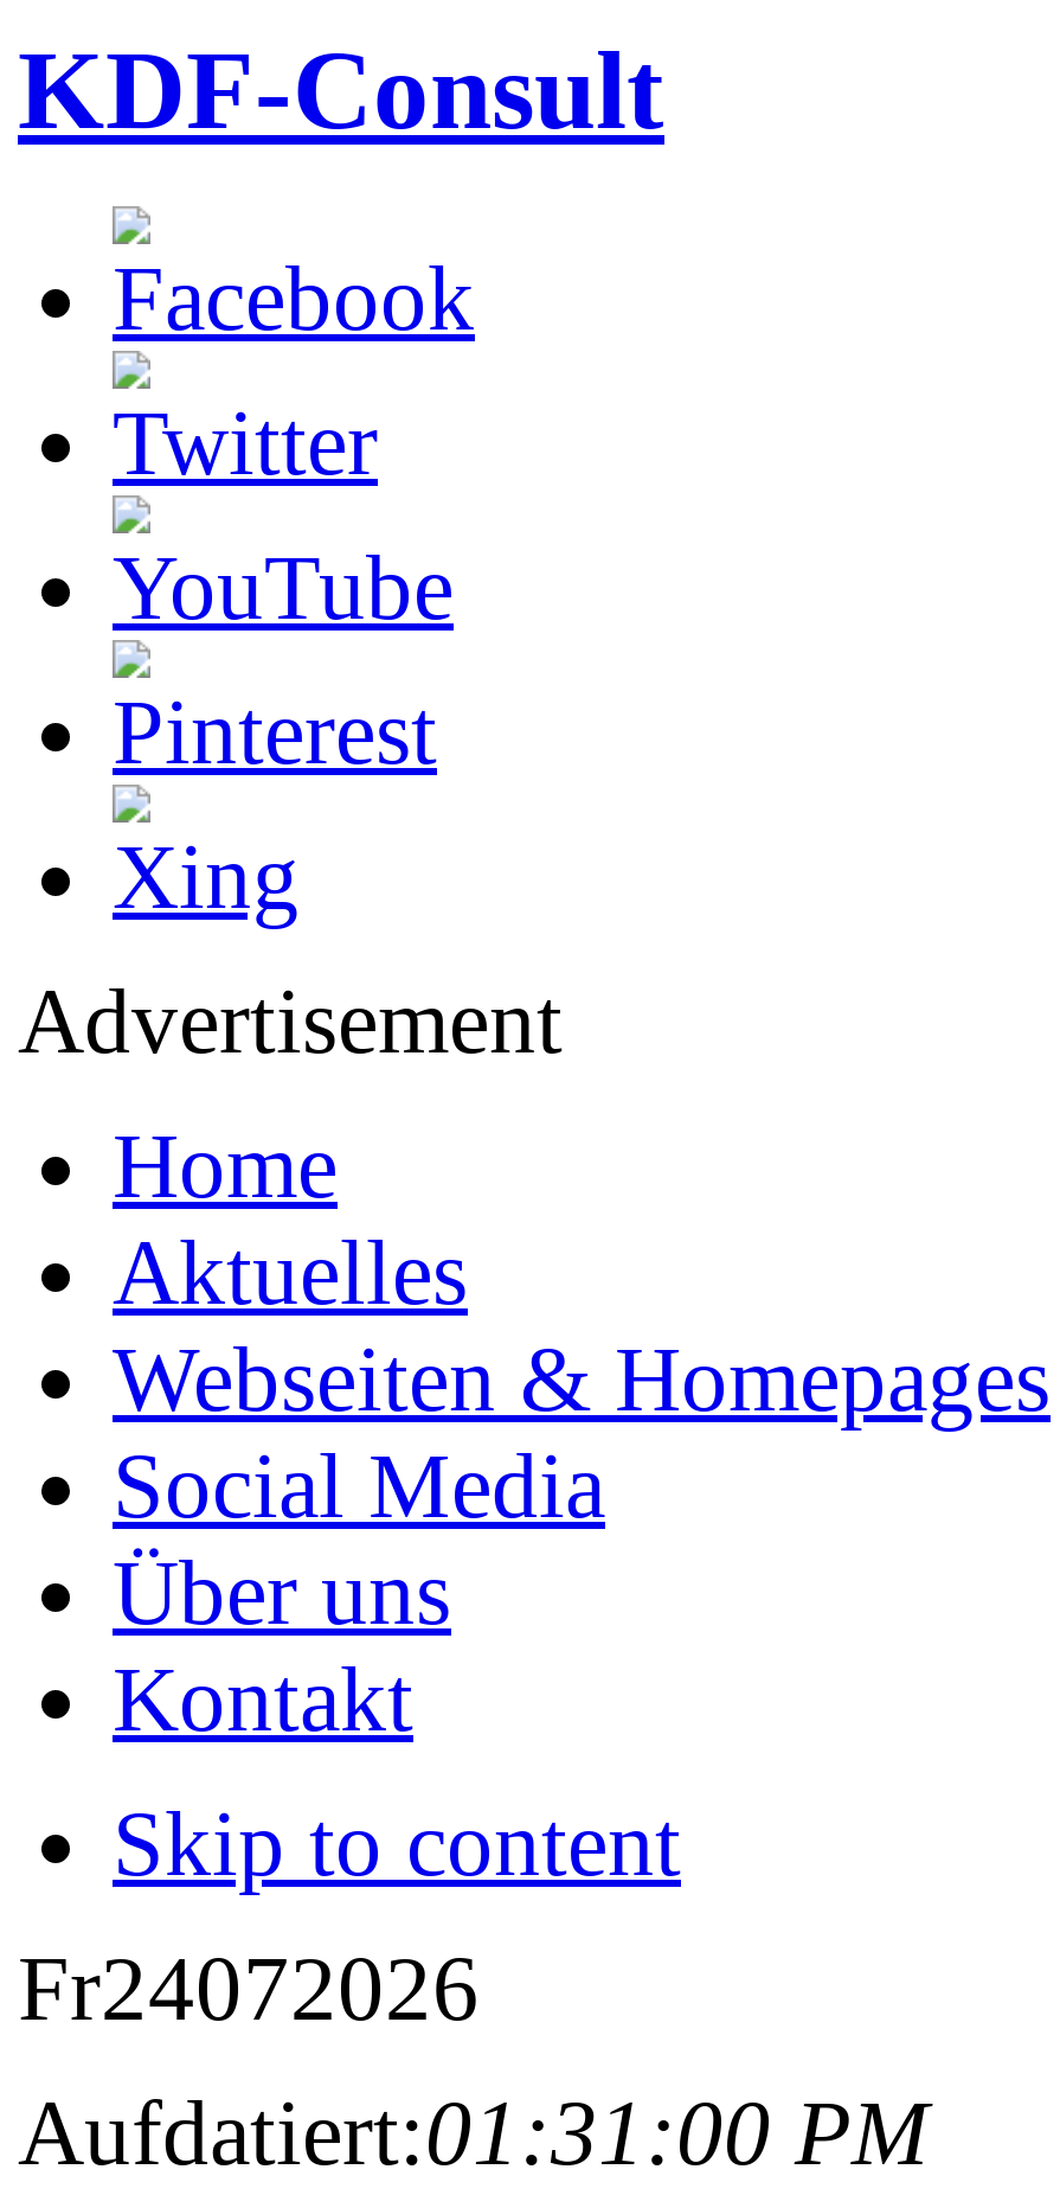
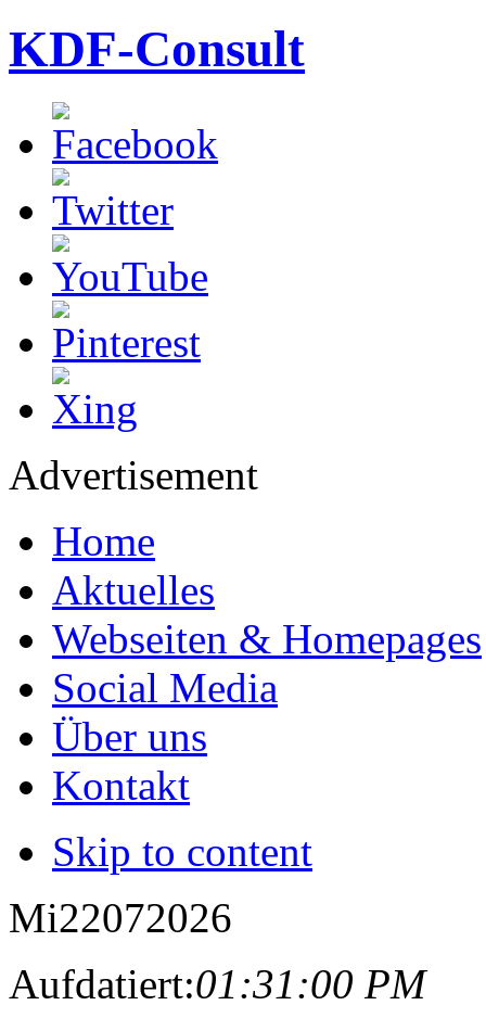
- Fr24072026
+ Mi22072026
